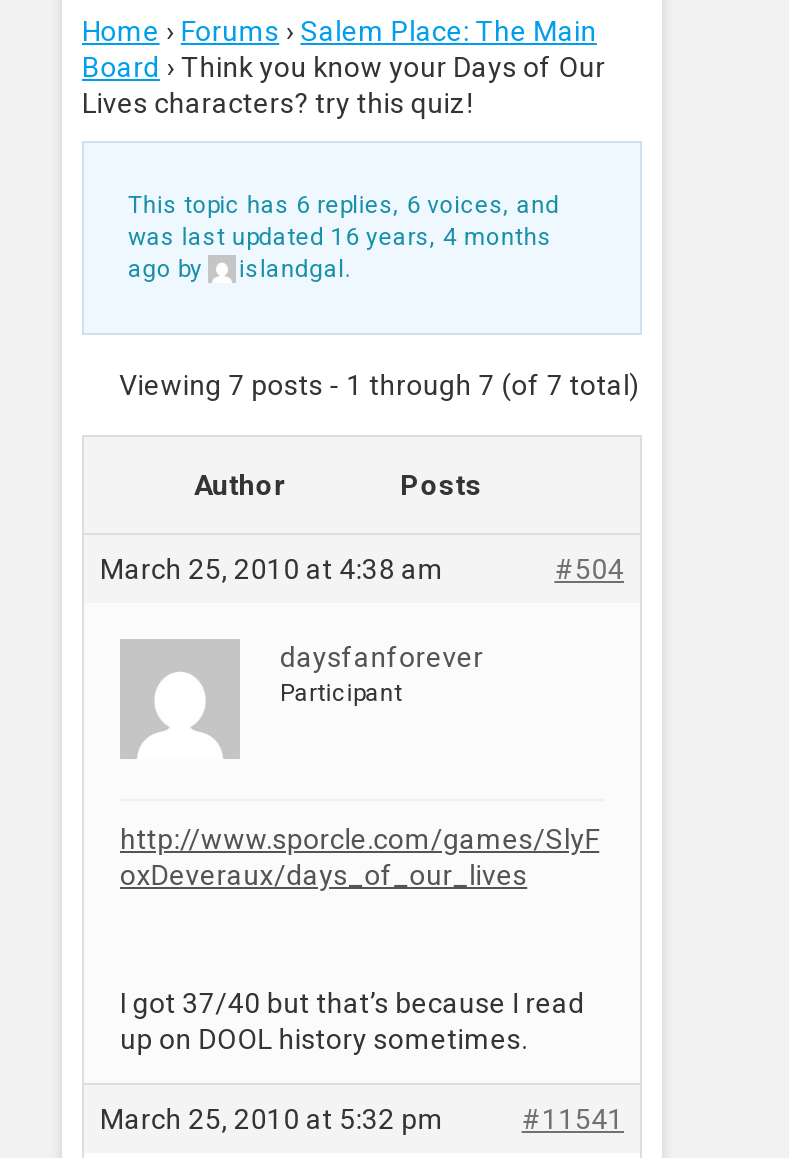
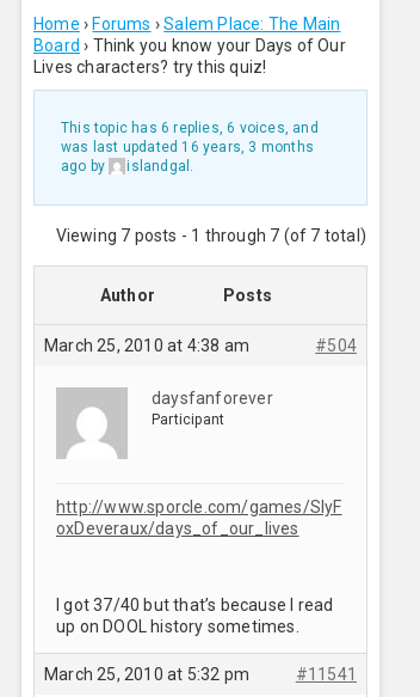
- was last updated 16 years, 4 months
+ was last updated 16 years, 3 months
